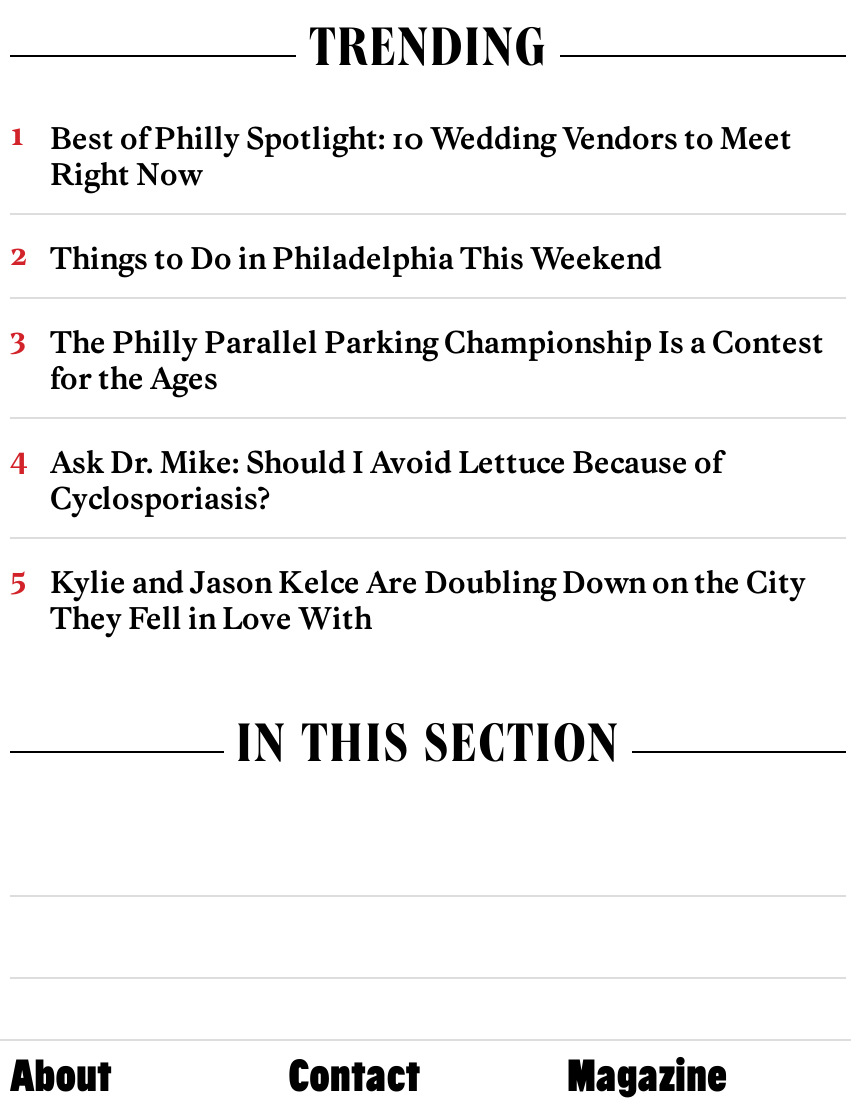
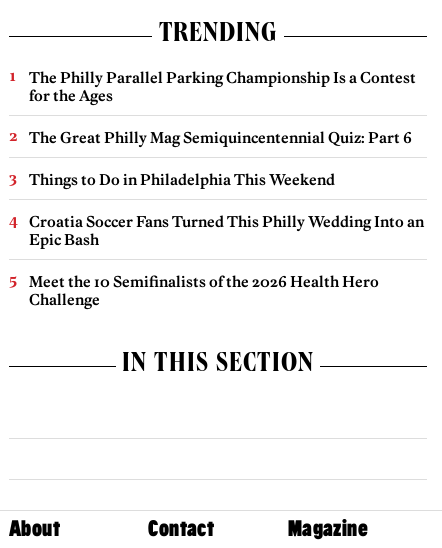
- Best of Philly Spotlight: 10 Wedding Vendors to Meet
- Right Now

moved down: Things to Do in Philadelphia This Weekend

moved up: The Philly Parallel Parking Championship Is a Contest | for the Ages

- Ask Dr. Mike: Should I Avoid Lettuce Because of
- Cyclosporiasis?
- Kylie and Jason Kelce Are Doubling Down on the City
- They Fell in Love With
+ The Great Philly Mag Semiquincentennial Quiz: Part 6
+ Croatia Soccer Fans Turned This Philly Wedding Into an
+ Epic Bash
+ Meet the 10 Semifinalists of the 2026 Health Hero
+ Challenge
